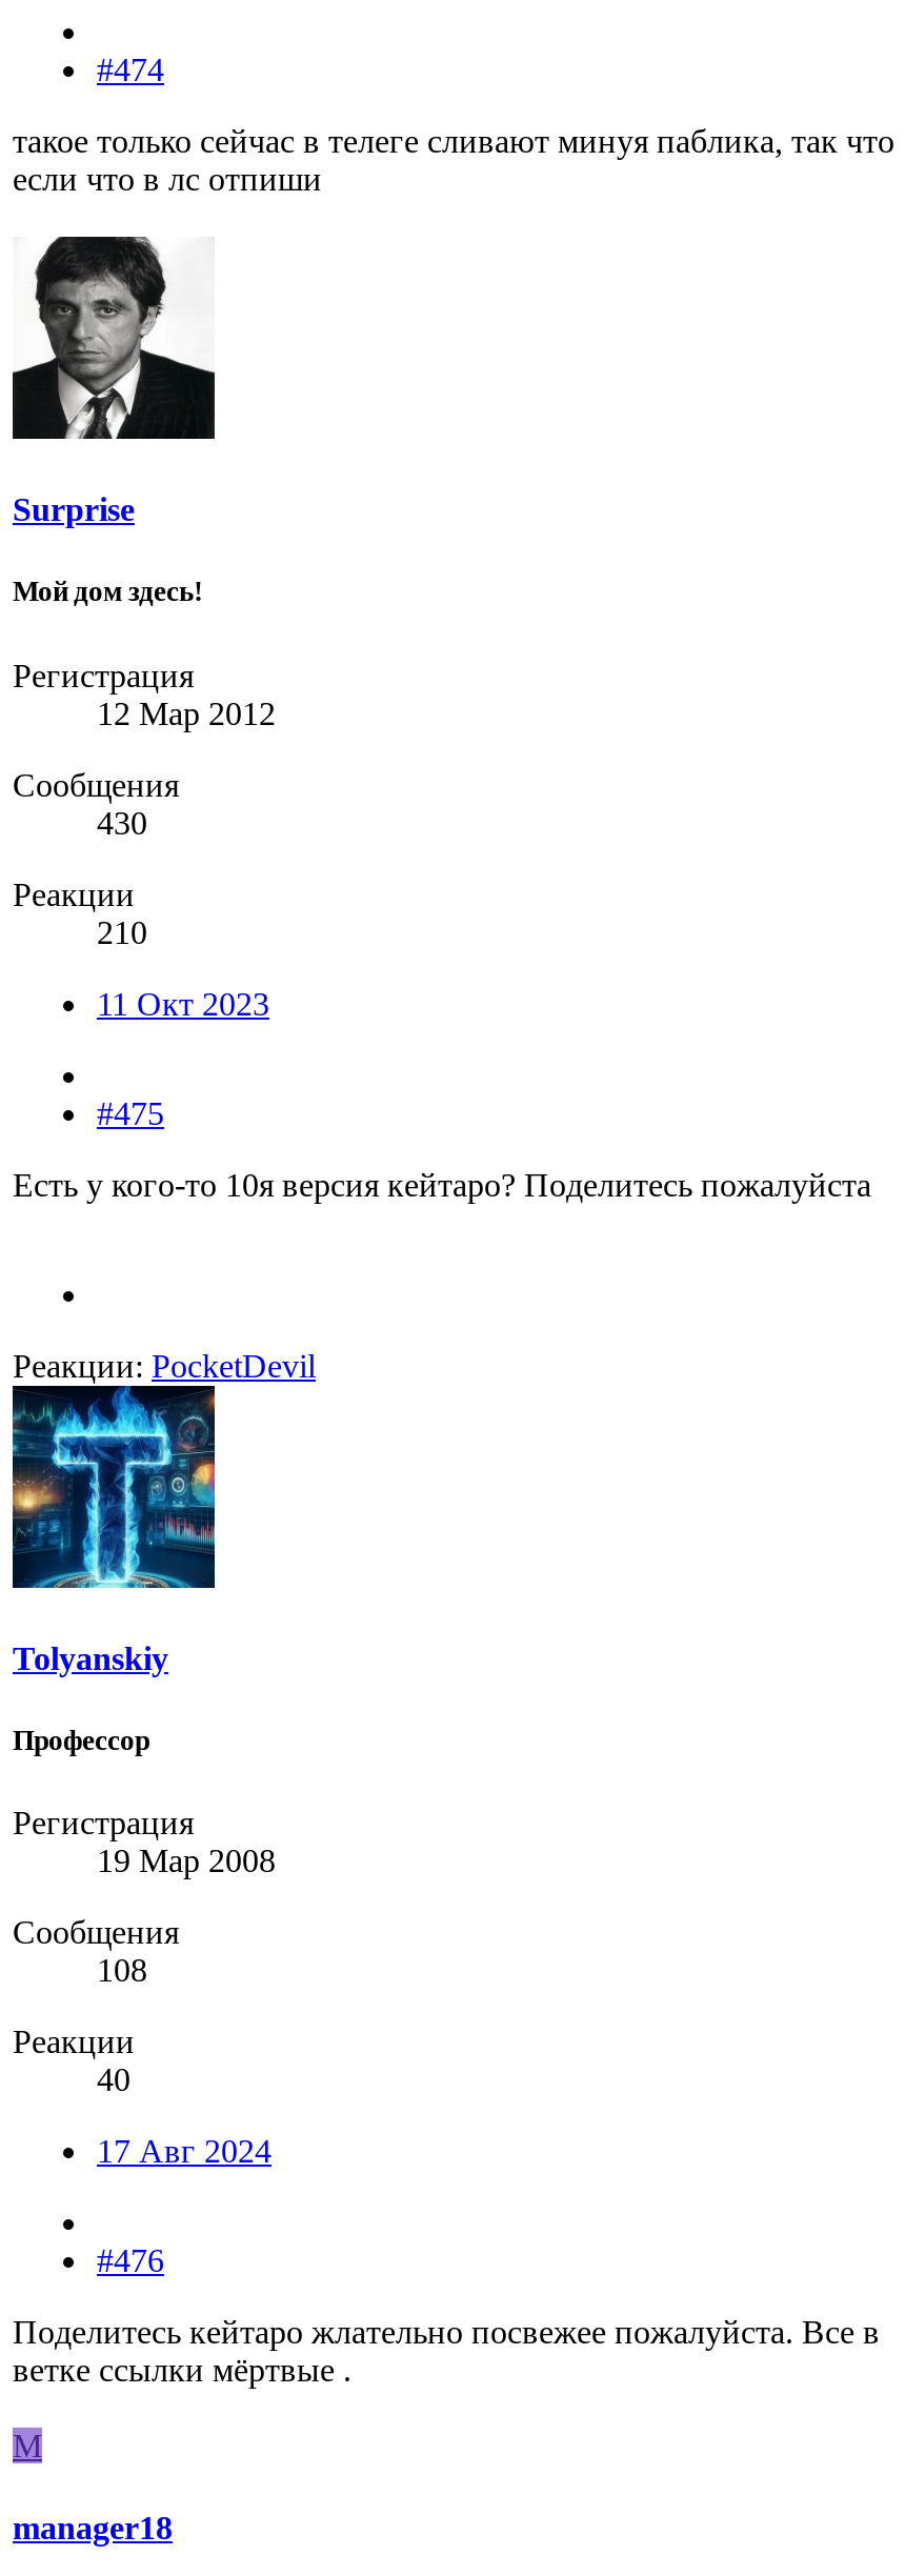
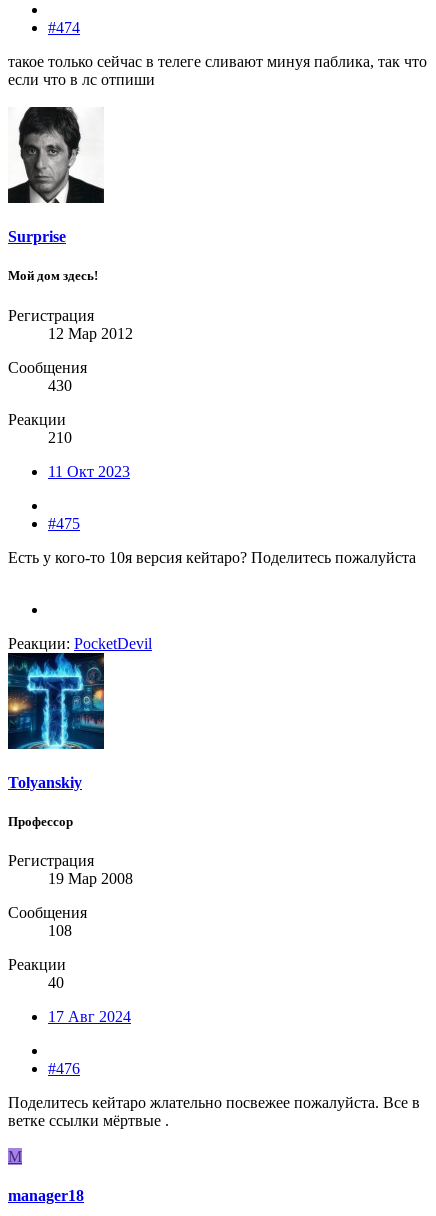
- [image]
+ [image]
